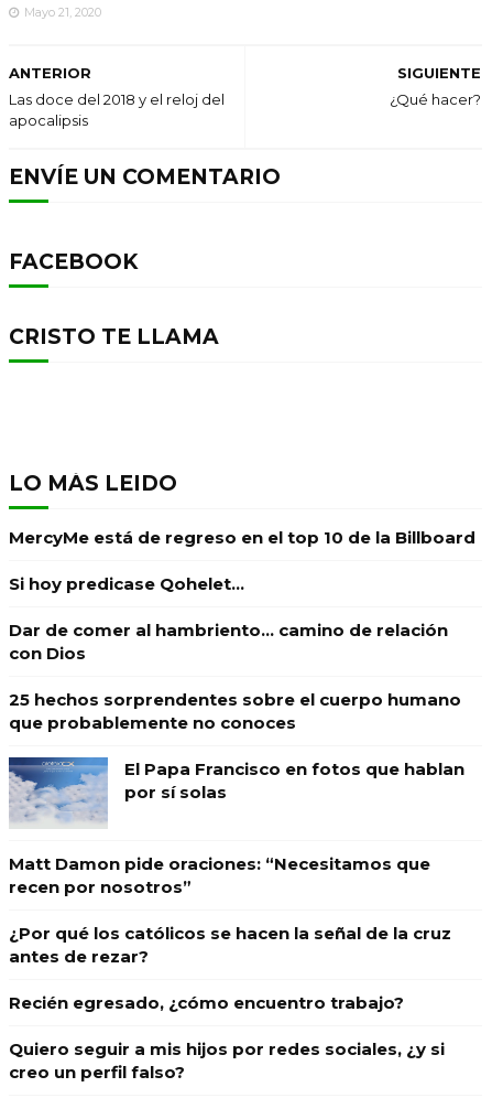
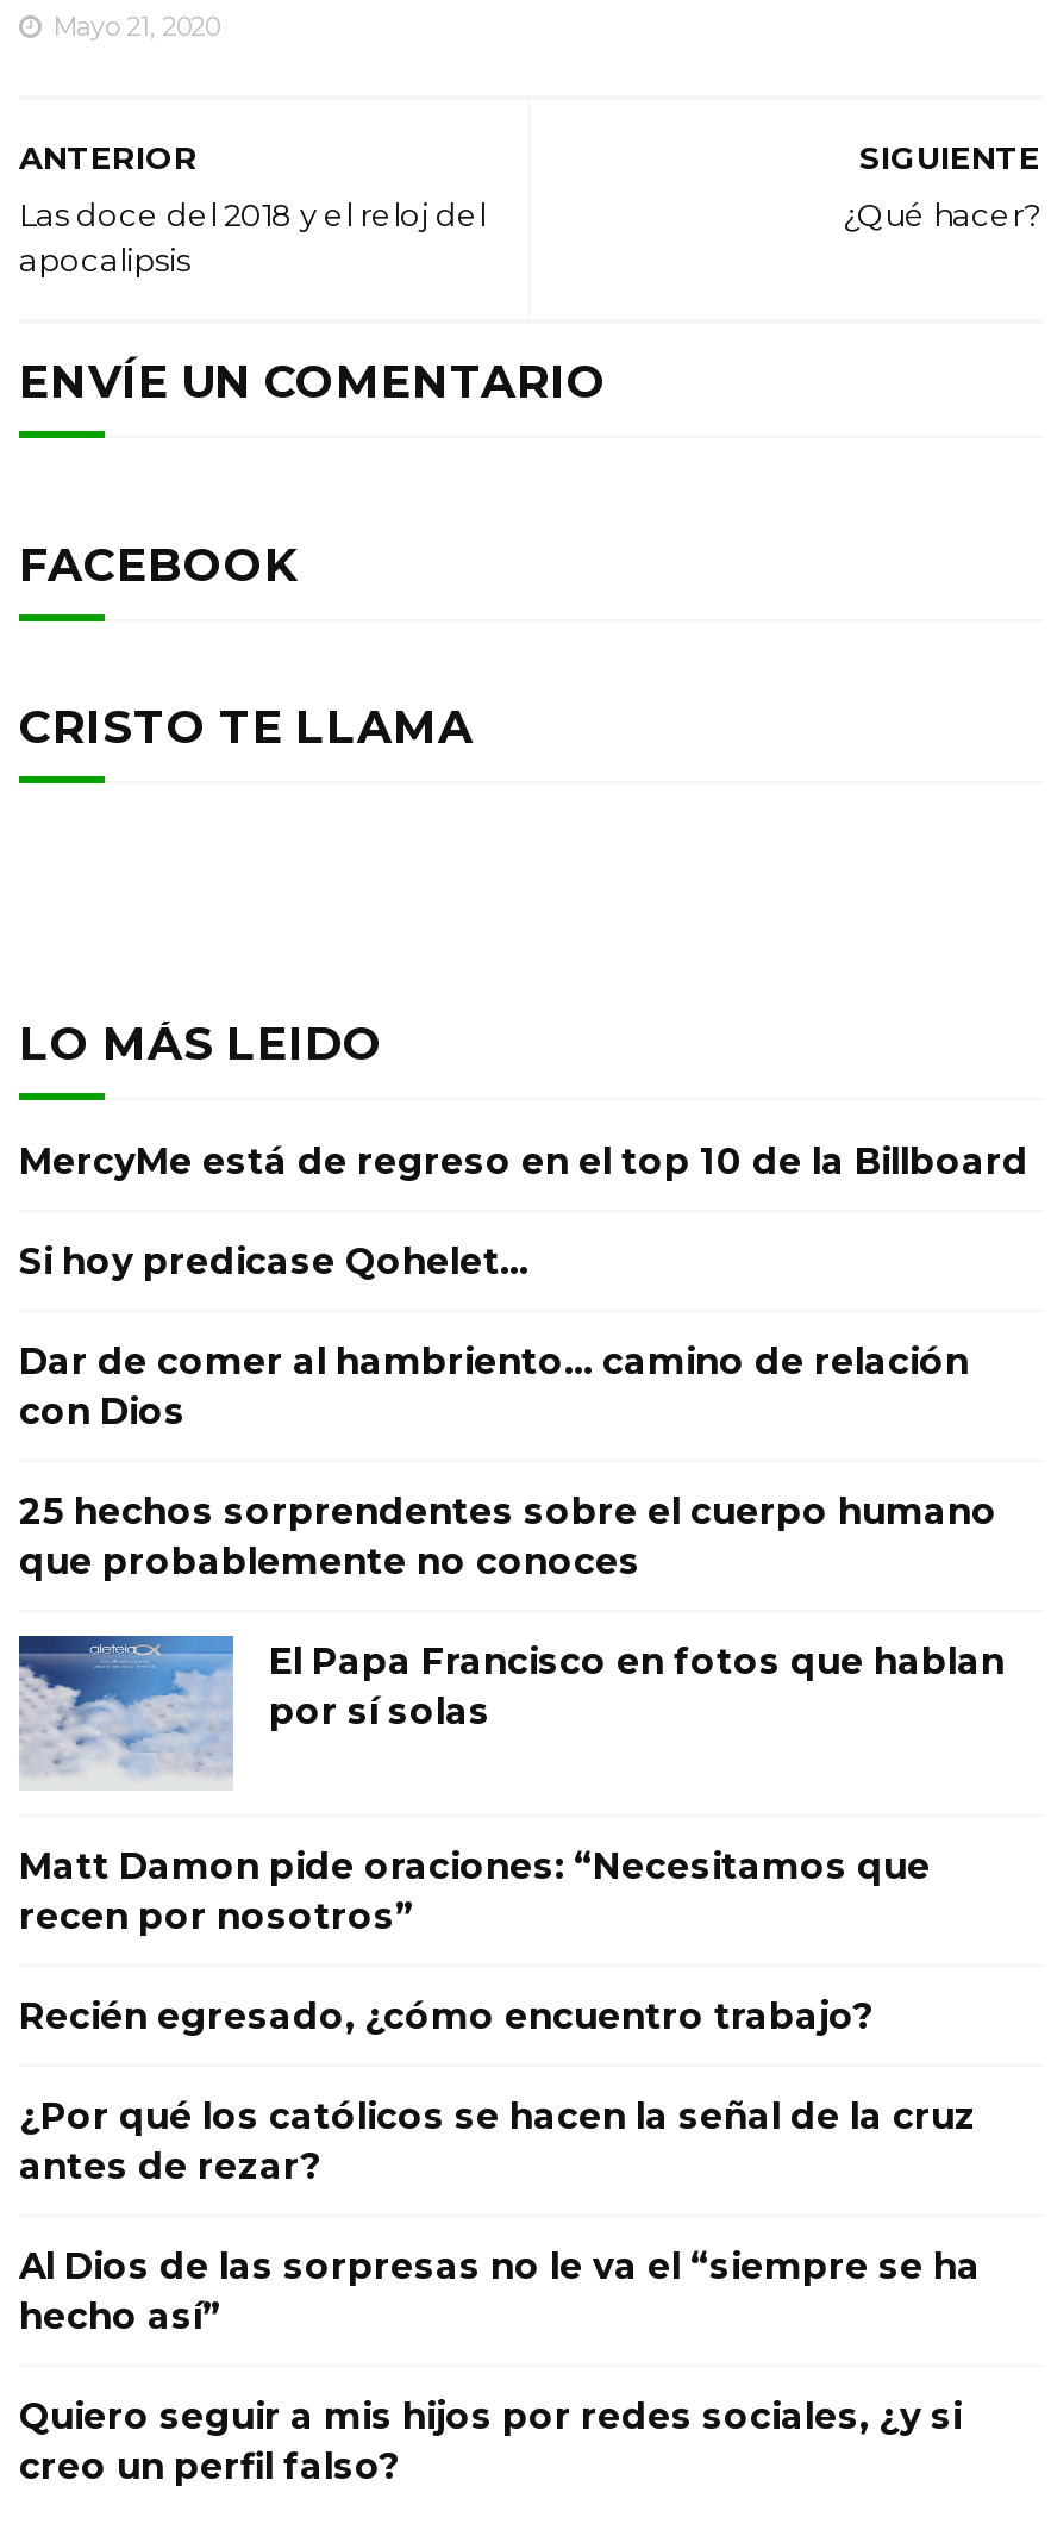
+ Al Dios de las sorpresas no le va el “siempre se ha
+ hecho así”

moved up: Recién egresado, ¿cómo encuentro trabajo?
